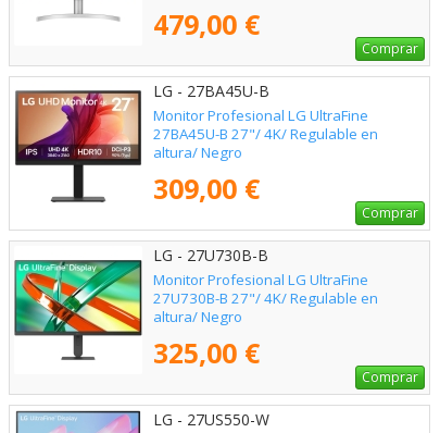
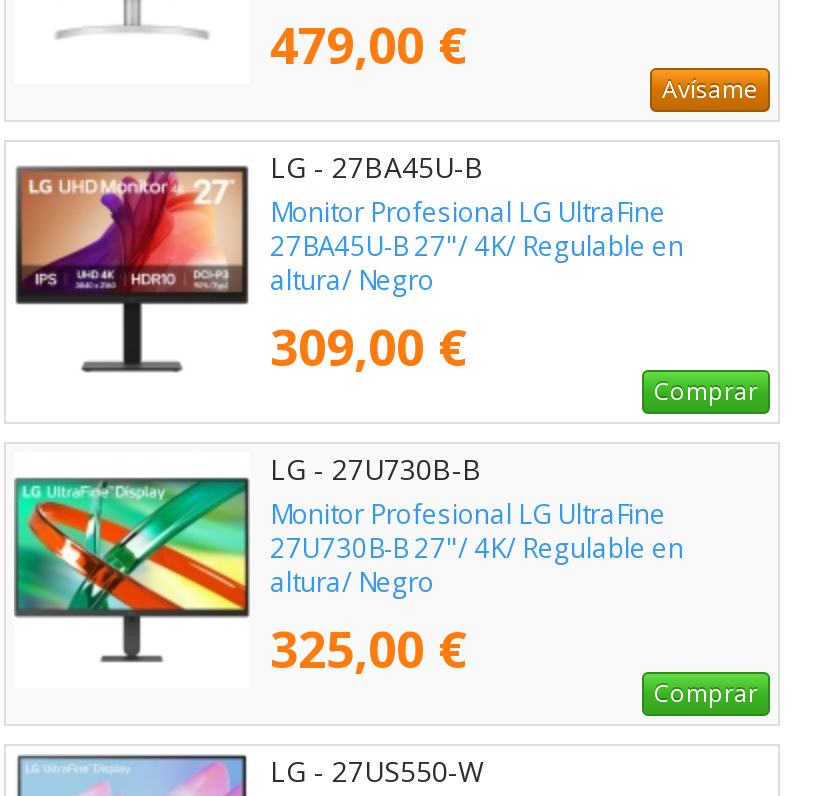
- Comprar
+ Avísame
